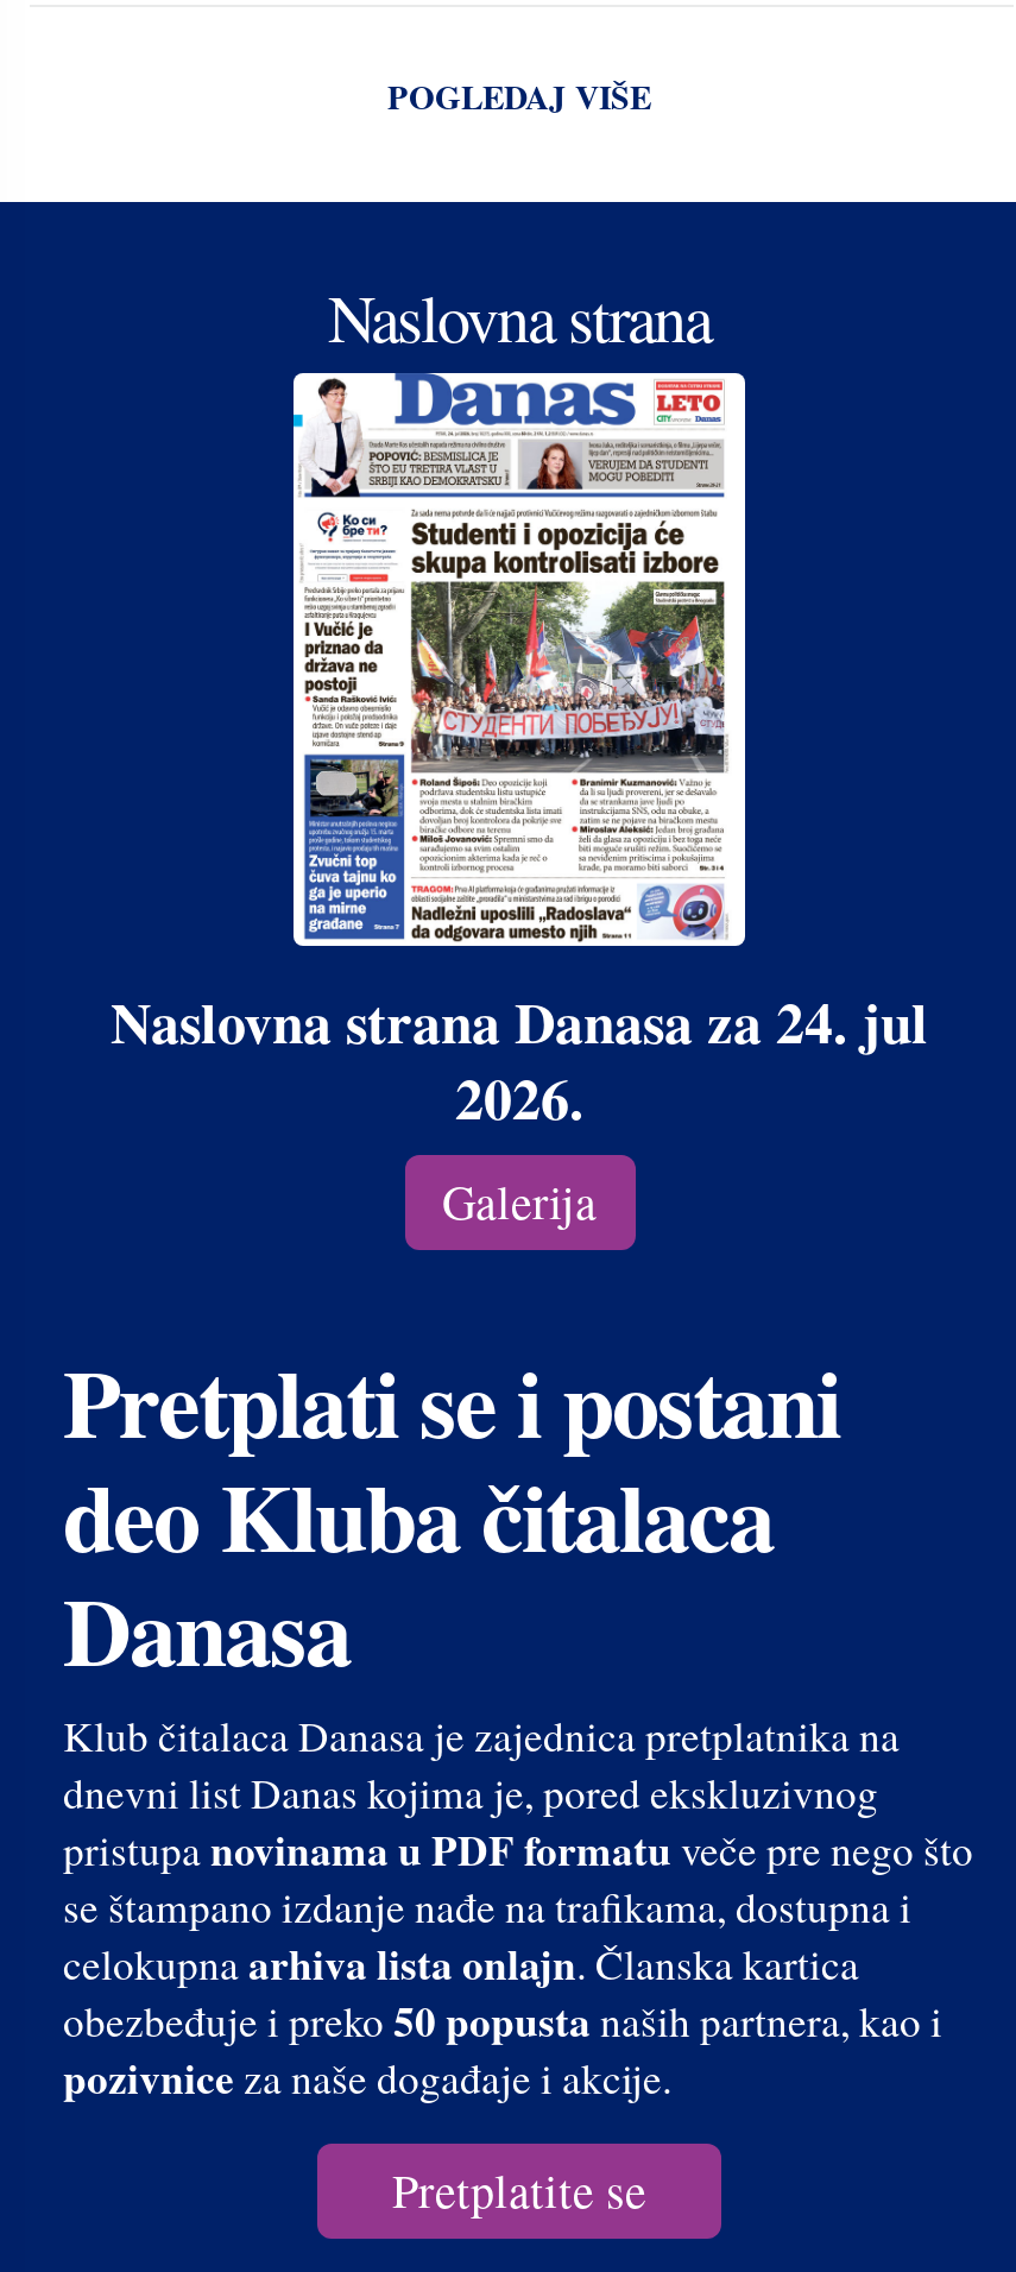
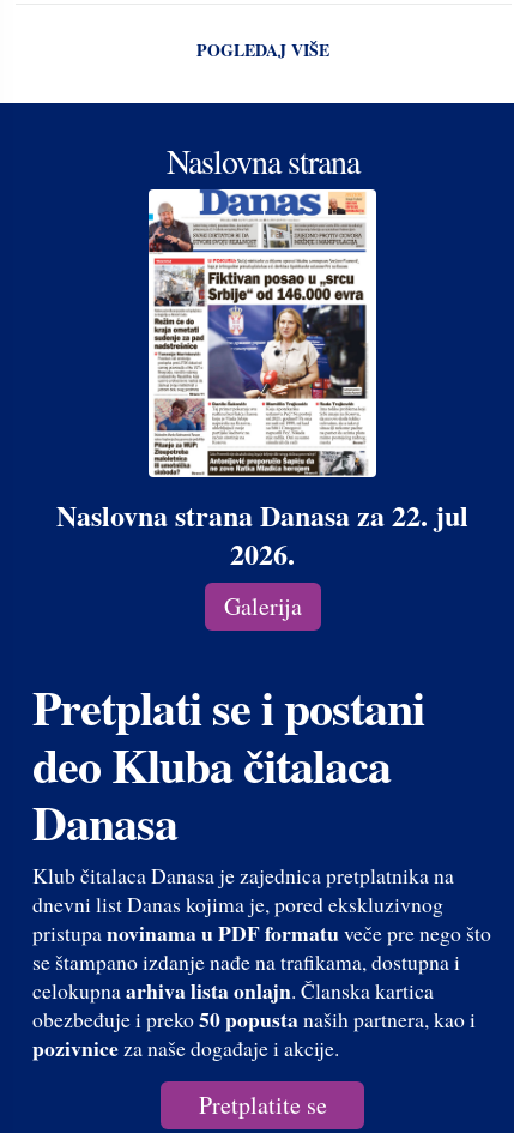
- [image]
- Naslovna strana Danasa za 24. jul
+ [image]
+ Naslovna strana Danasa za 22. jul
